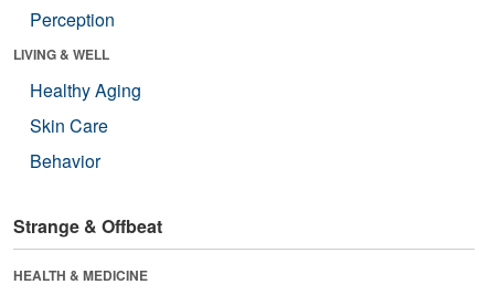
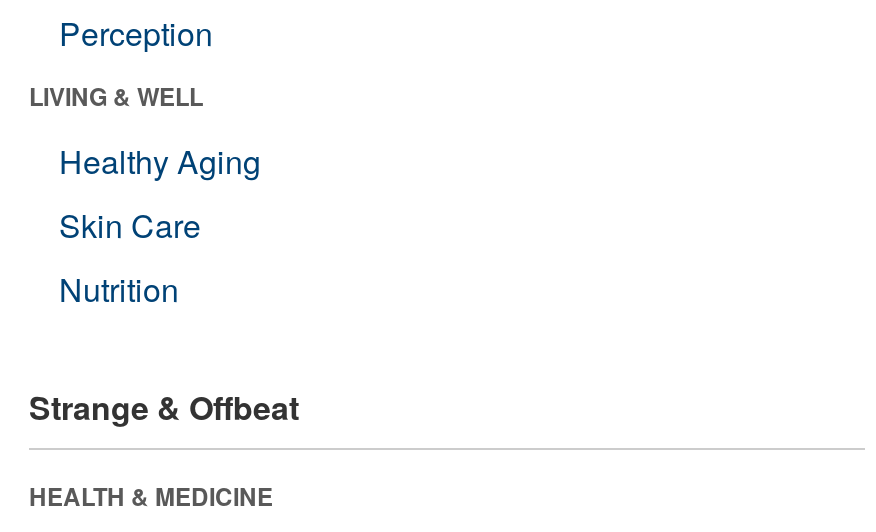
- Behavior
+ Nutrition
